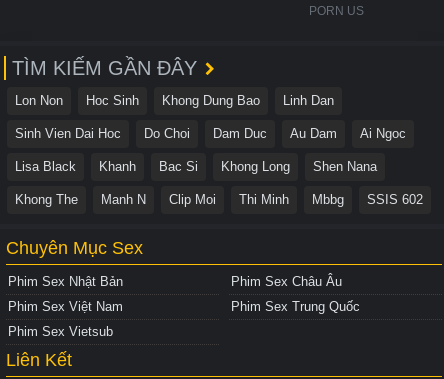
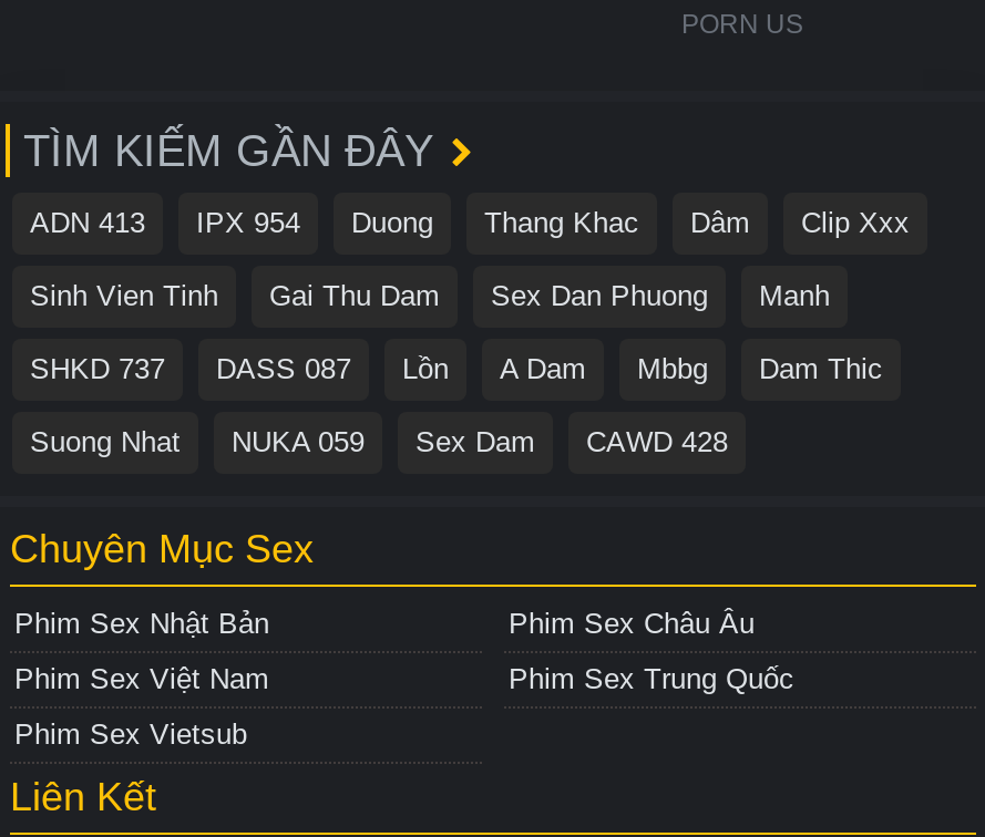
- Lon Non
- Hoc Sinh
- Khong Dung Bao
- Linh Dan
- Sinh Vien Dai Hoc
- Do Choi
- Dam Duc
- Au Dam
- Ai Ngoc
- Lisa Black
- Khanh
- Bac Si
- Khong Long
- Shen Nana
- Khong The
- Manh N
- Clip Moi
- Thi Minh
+ ADN 413
+ IPX 954
+ Duong
+ Thang Khac
+ Dâm
+ Clip Xxx
+ Sinh Vien Tinh
+ Gai Thu Dam
+ Sex Dan Phuong
+ Manh
+ SHKD 737
+ DASS 087
+ Lồn
+ A Dam

moved up: Mbbg

- SSIS 602
+ Dam Thic
+ Suong Nhat
+ NUKA 059
+ Sex Dam
+ CAWD 428
